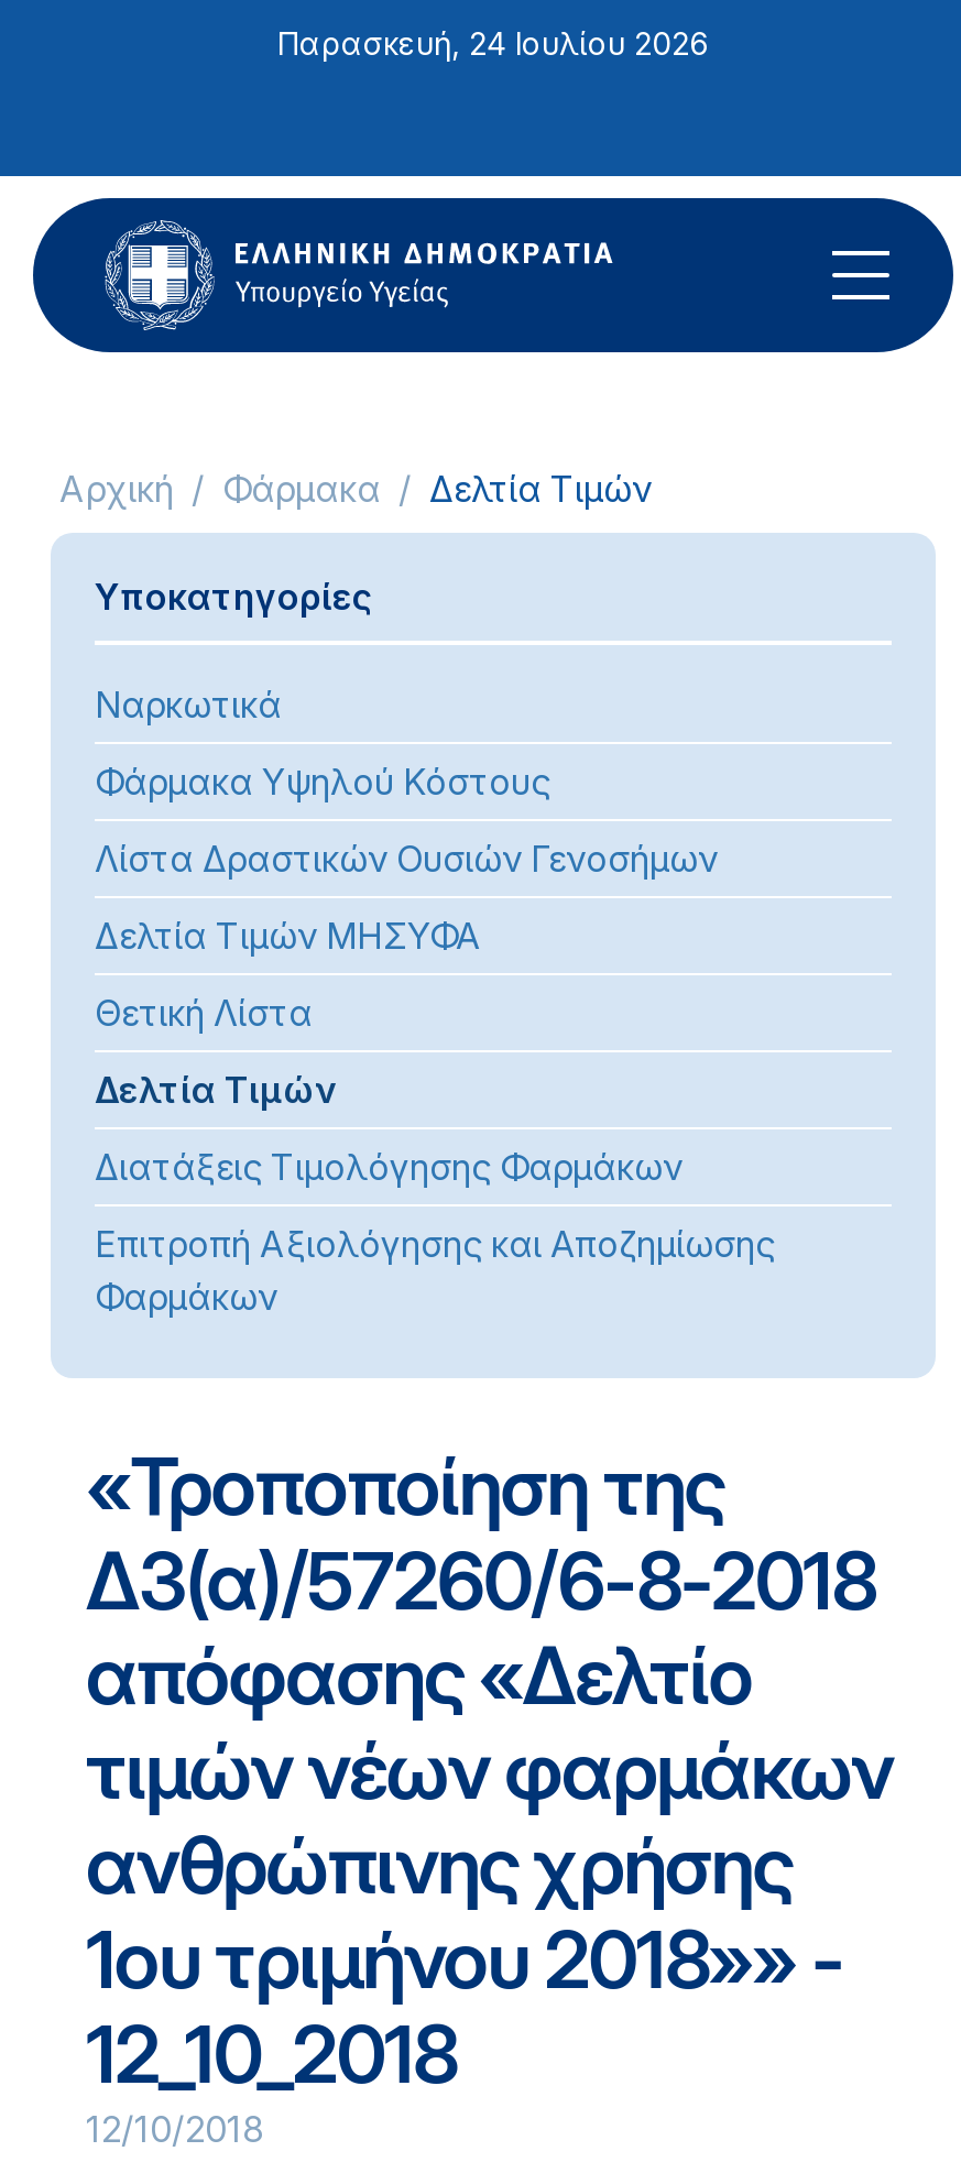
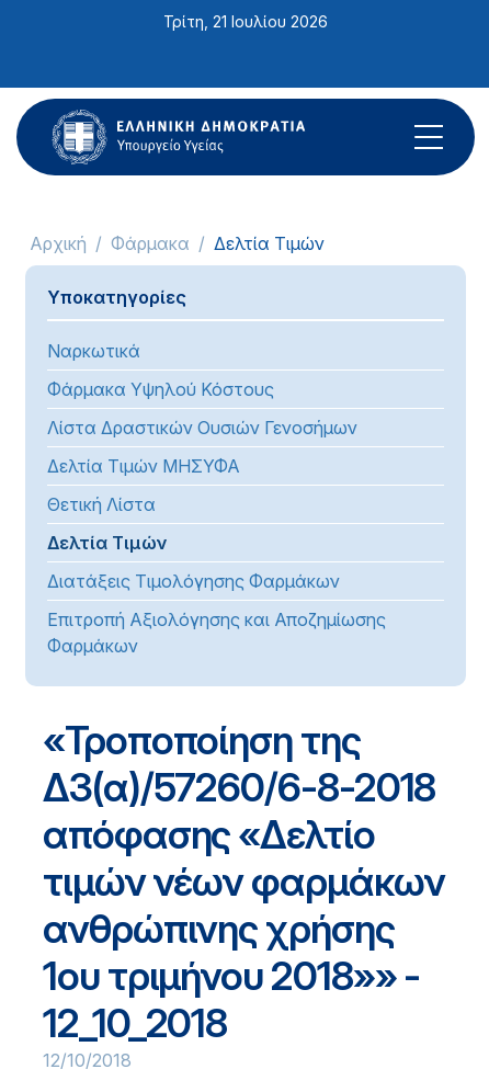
- Παρασκευή, 24 Ιουλίου 2026
+ Τρίτη, 21 Ιουλίου 2026
